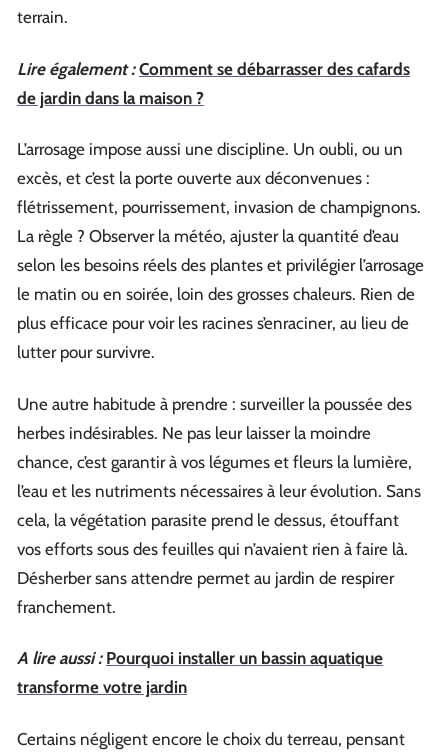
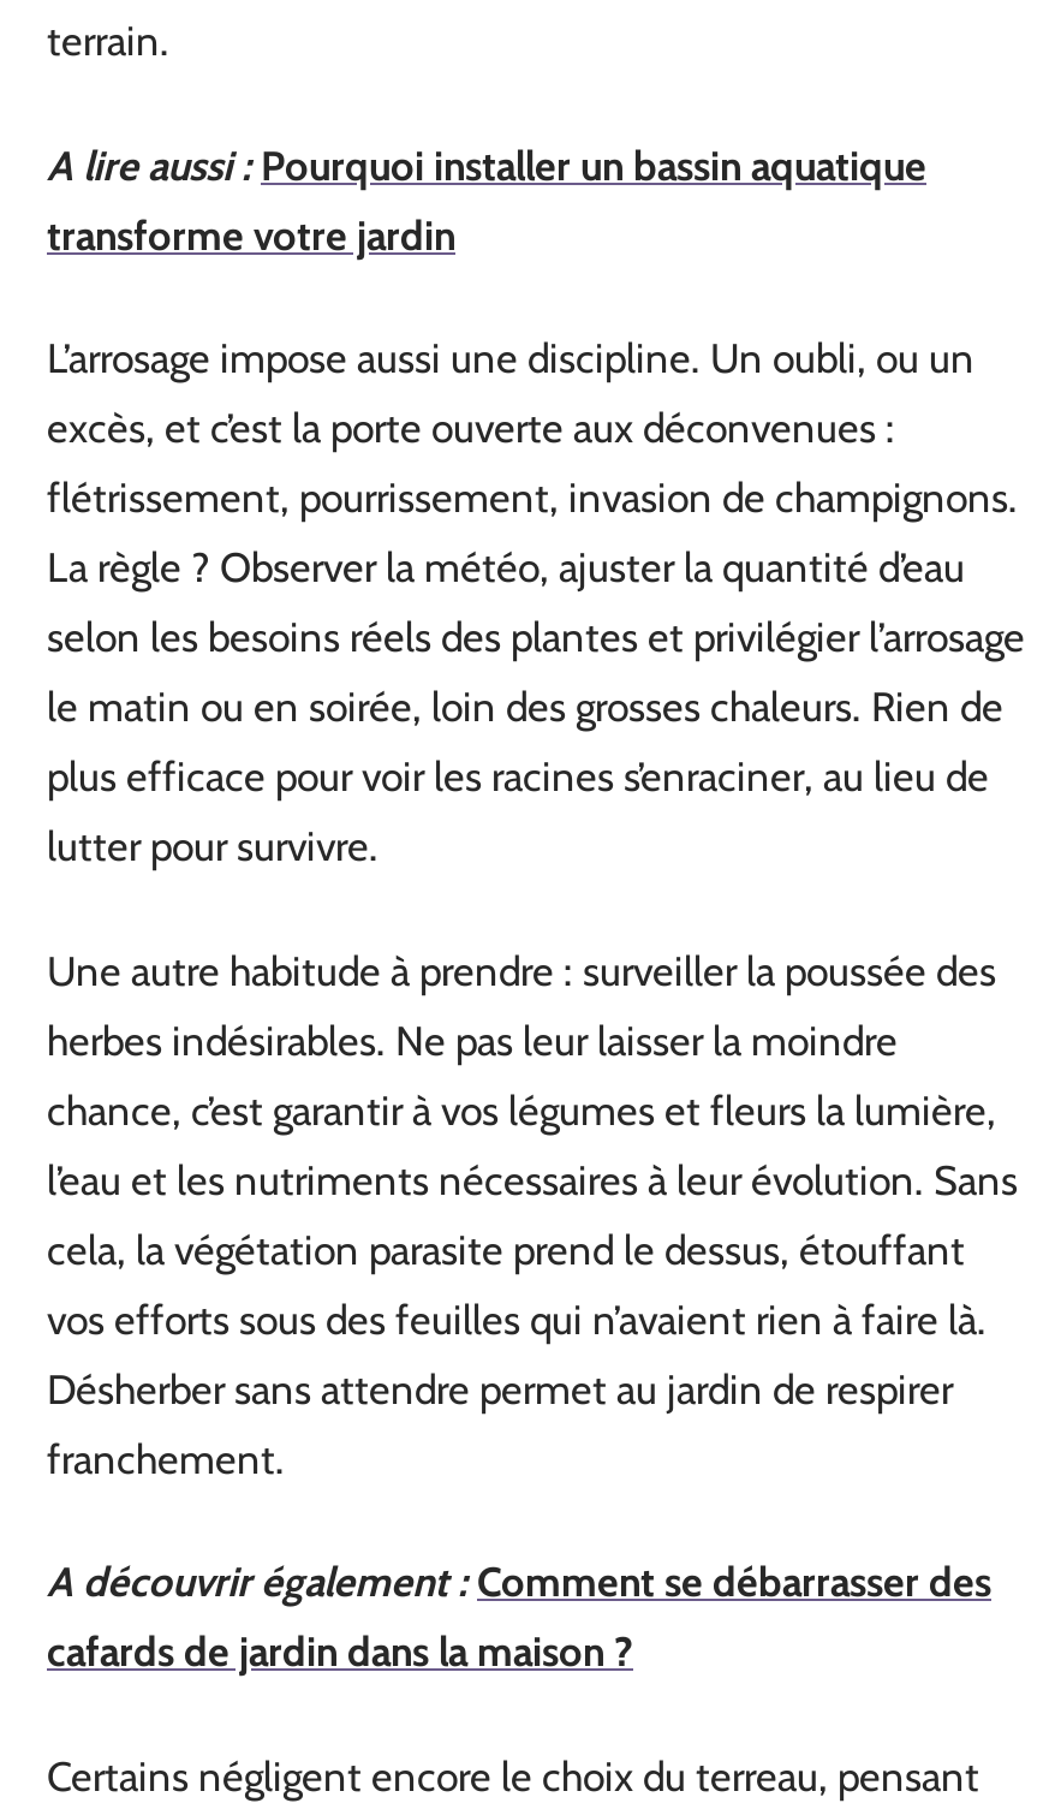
- Lire également : Comment se débarrasser des cafards
- de jardin dans la maison ?

+ A découvrir également : Comment se débarrasser des
+ cafards de jardin dans la maison ?

moved up: A lire aussi : Pourquoi installer un bassin aquatique | transforme votre jardin
